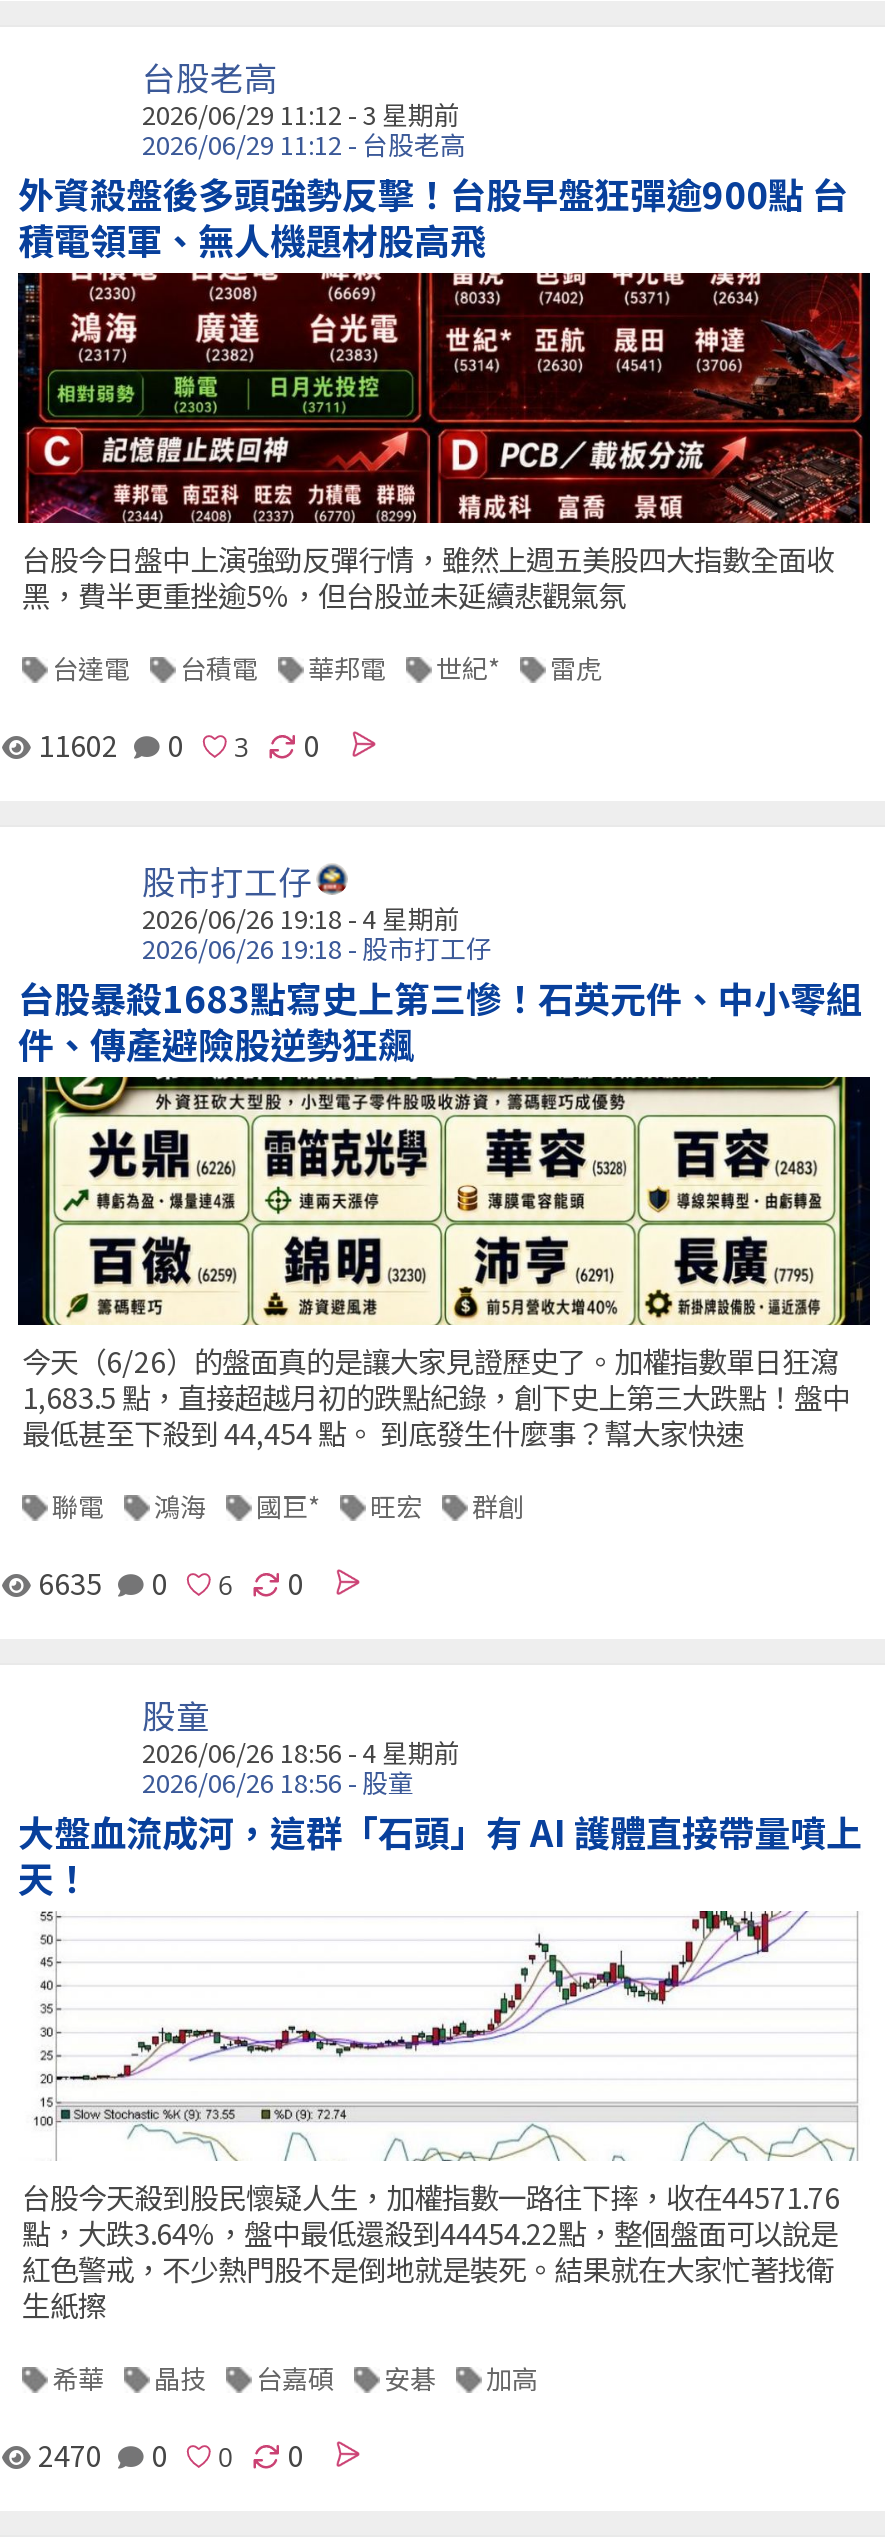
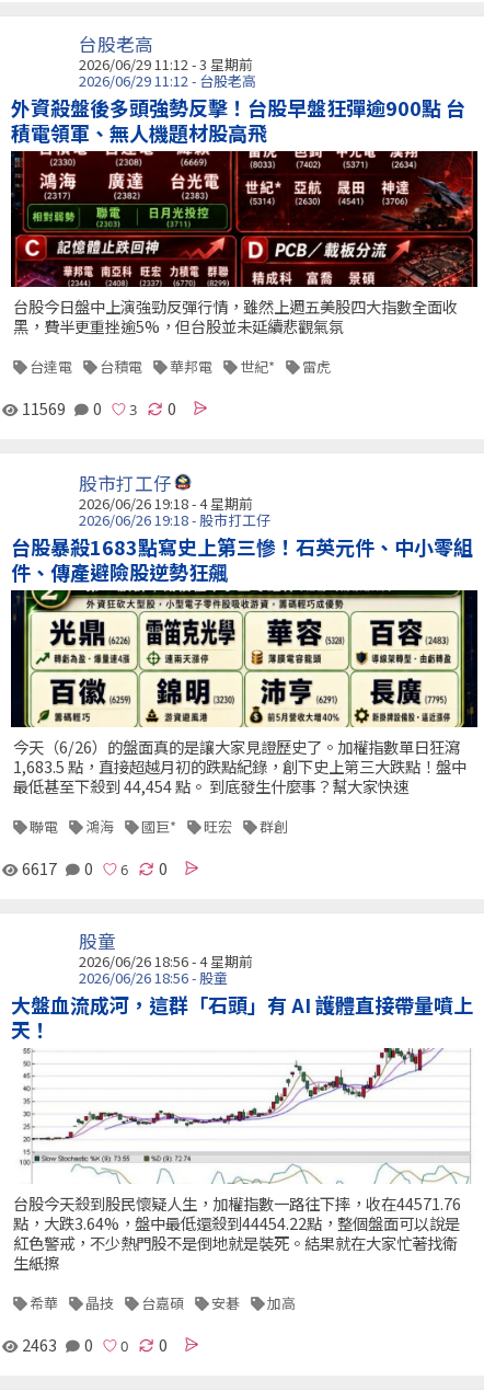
- 11602 0
+ 11569 0

- 6635 0
+ 6617 0

- 2470 0
+ 2463 0
